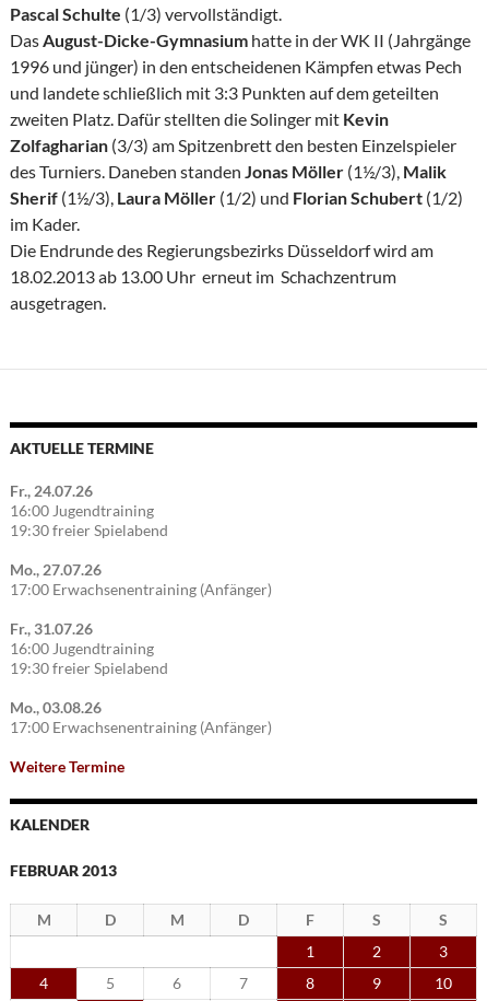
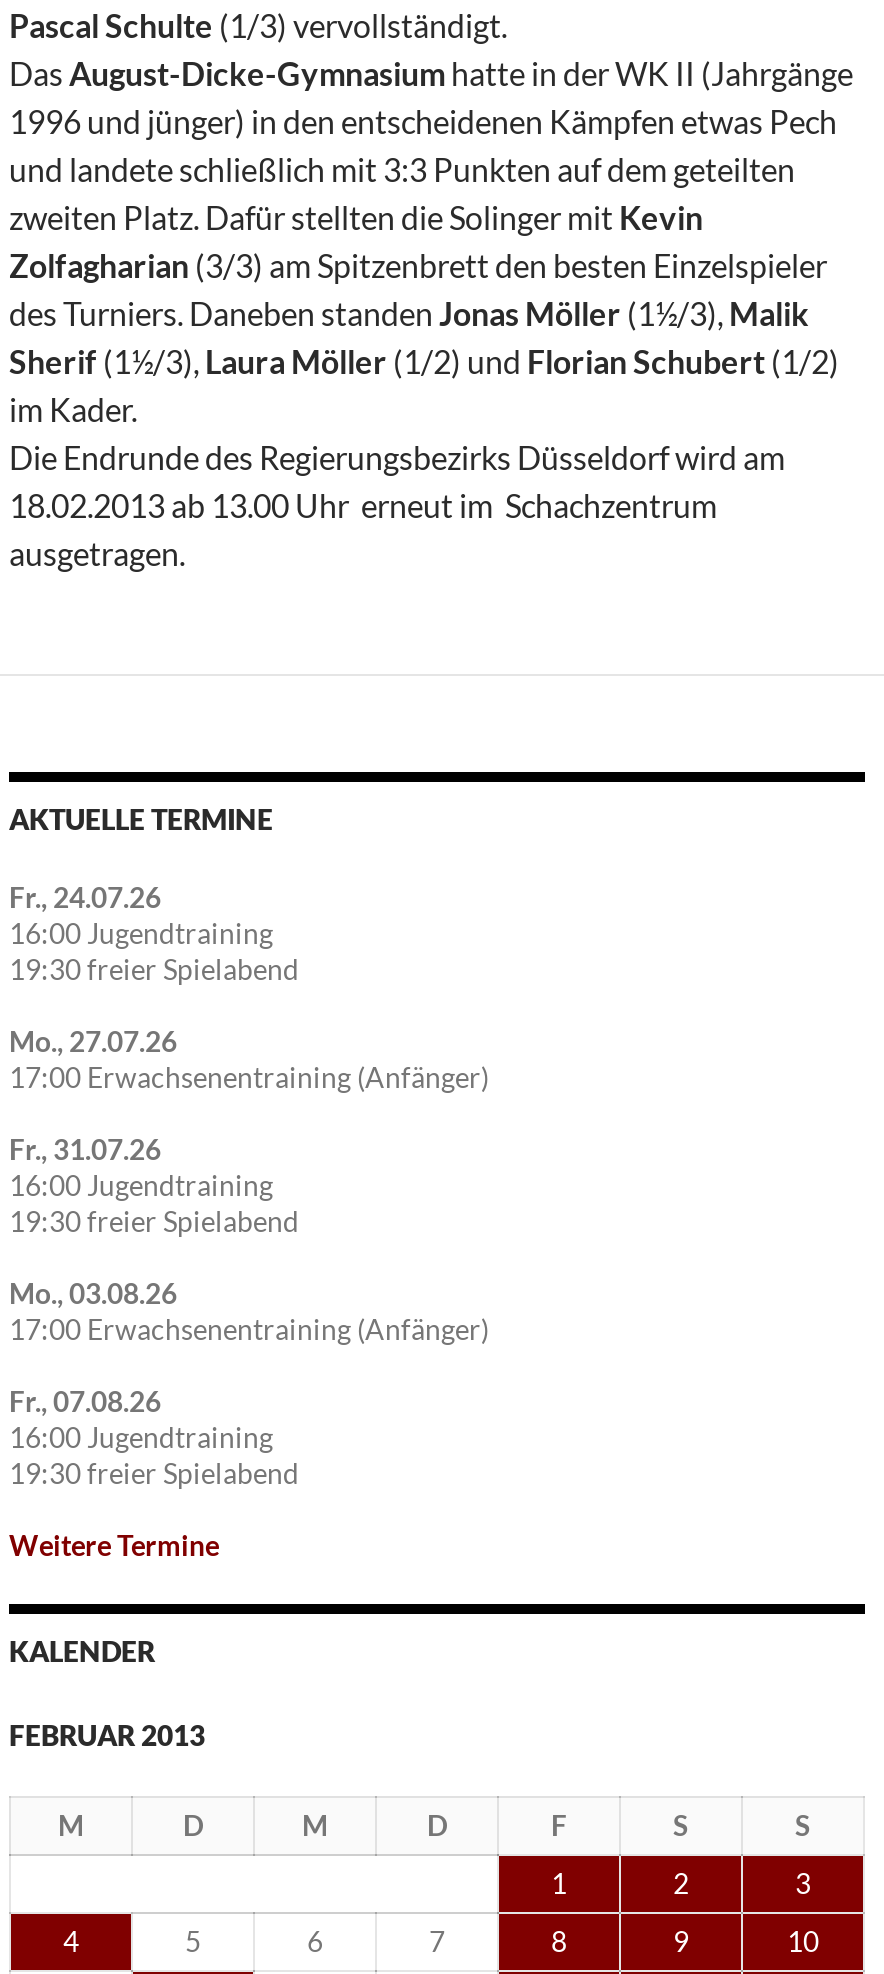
+ Fr., 07.08.26
+ 16:00 Jugendtraining
+ 19:30 freier Spielabend
